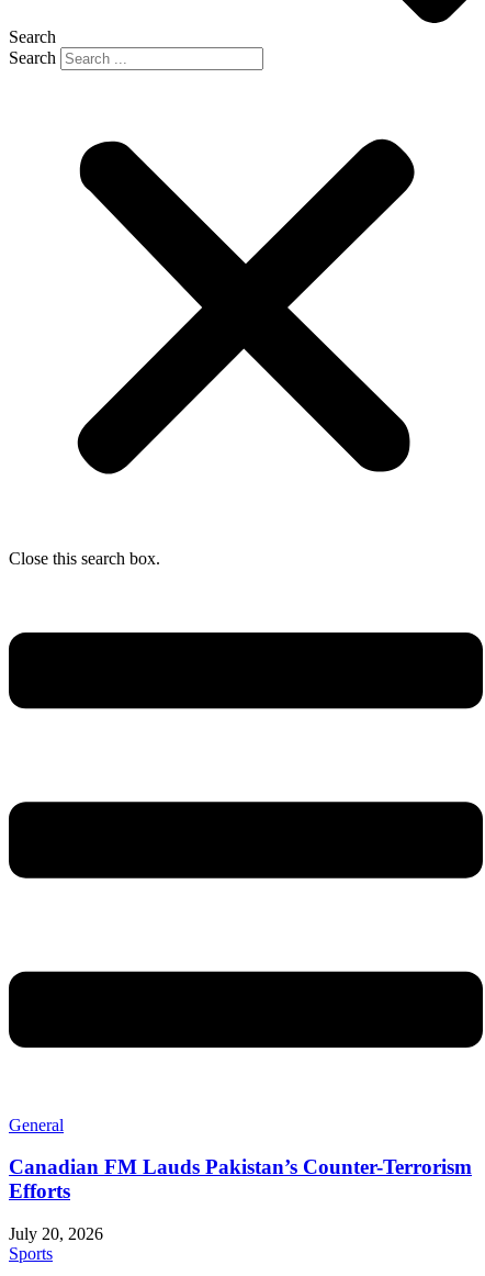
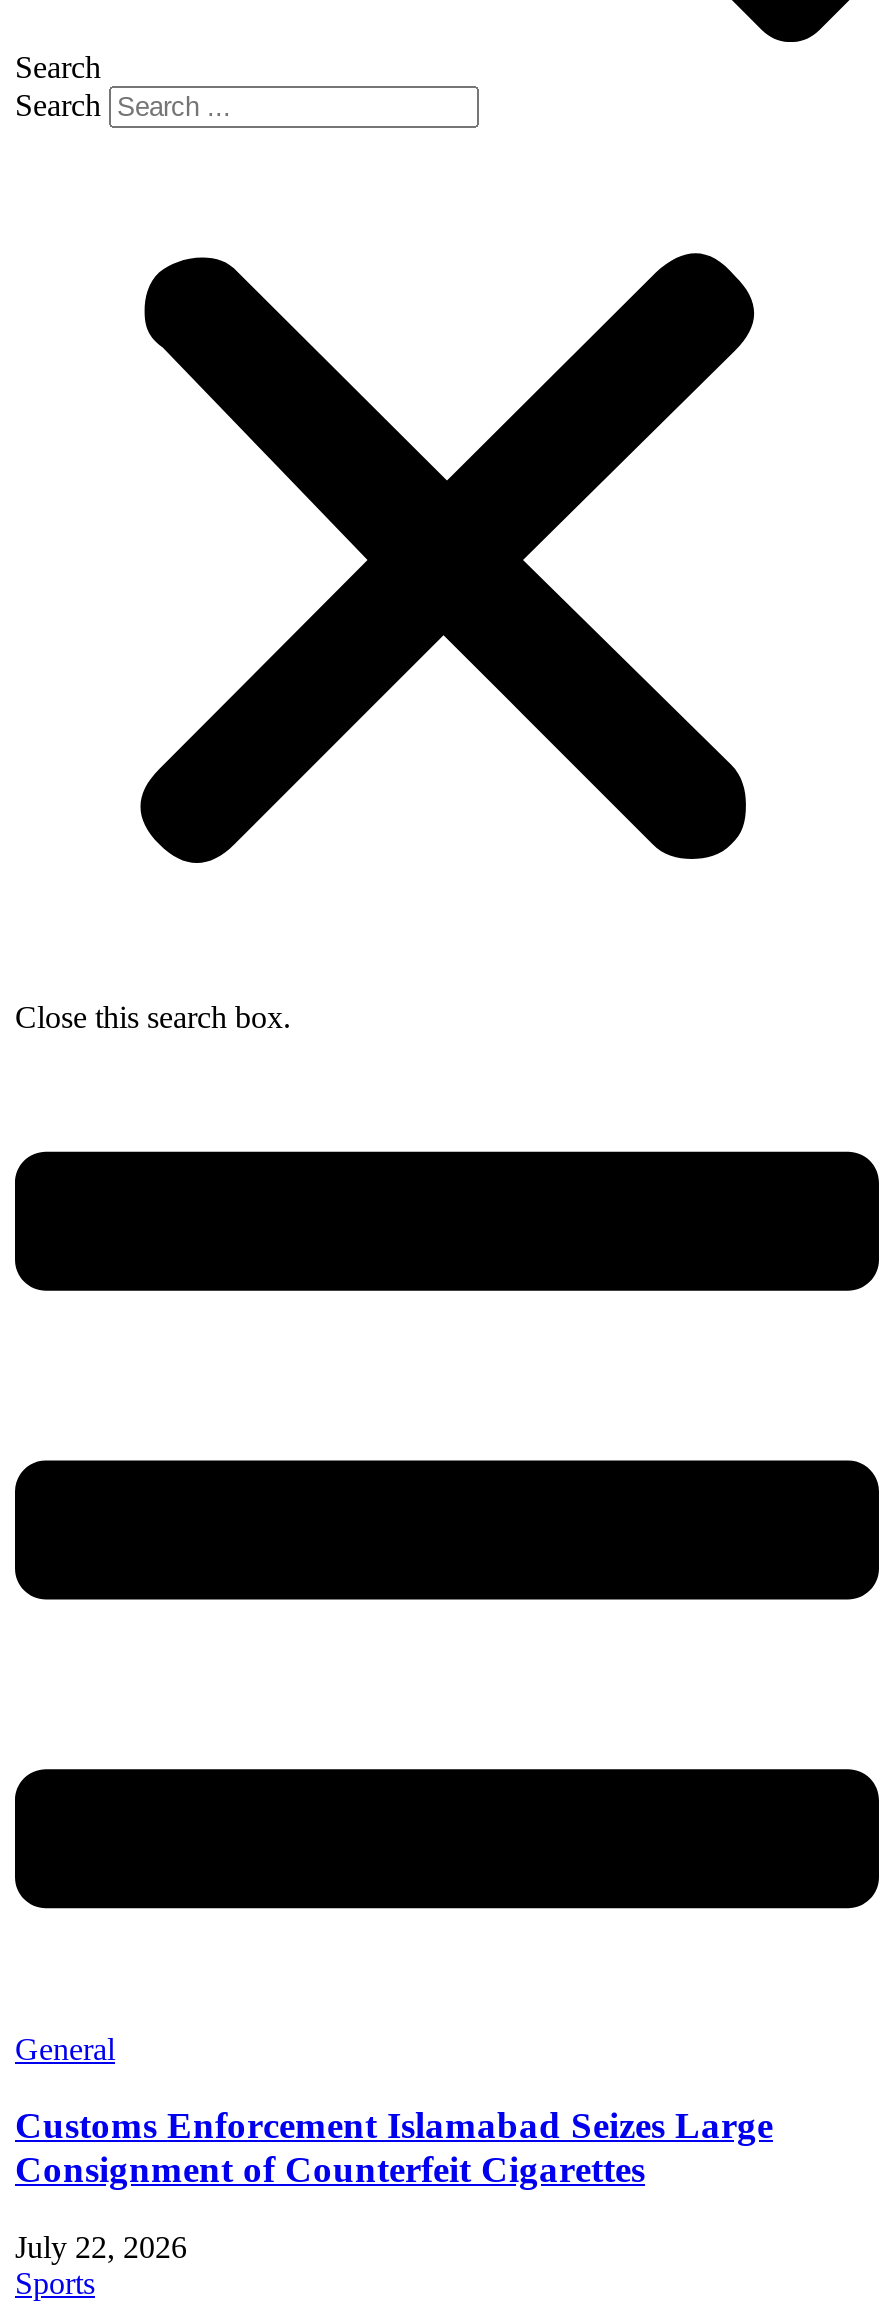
- Canadian FM Lauds Pakistan’s Counter-Terrorism
- Efforts
+ Customs Enforcement Islamabad Seizes Large
+ Consignment of Counterfeit Cigarettes

- July 20, 2026
+ July 22, 2026
